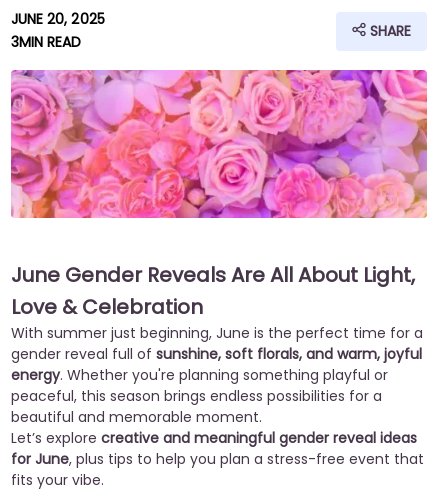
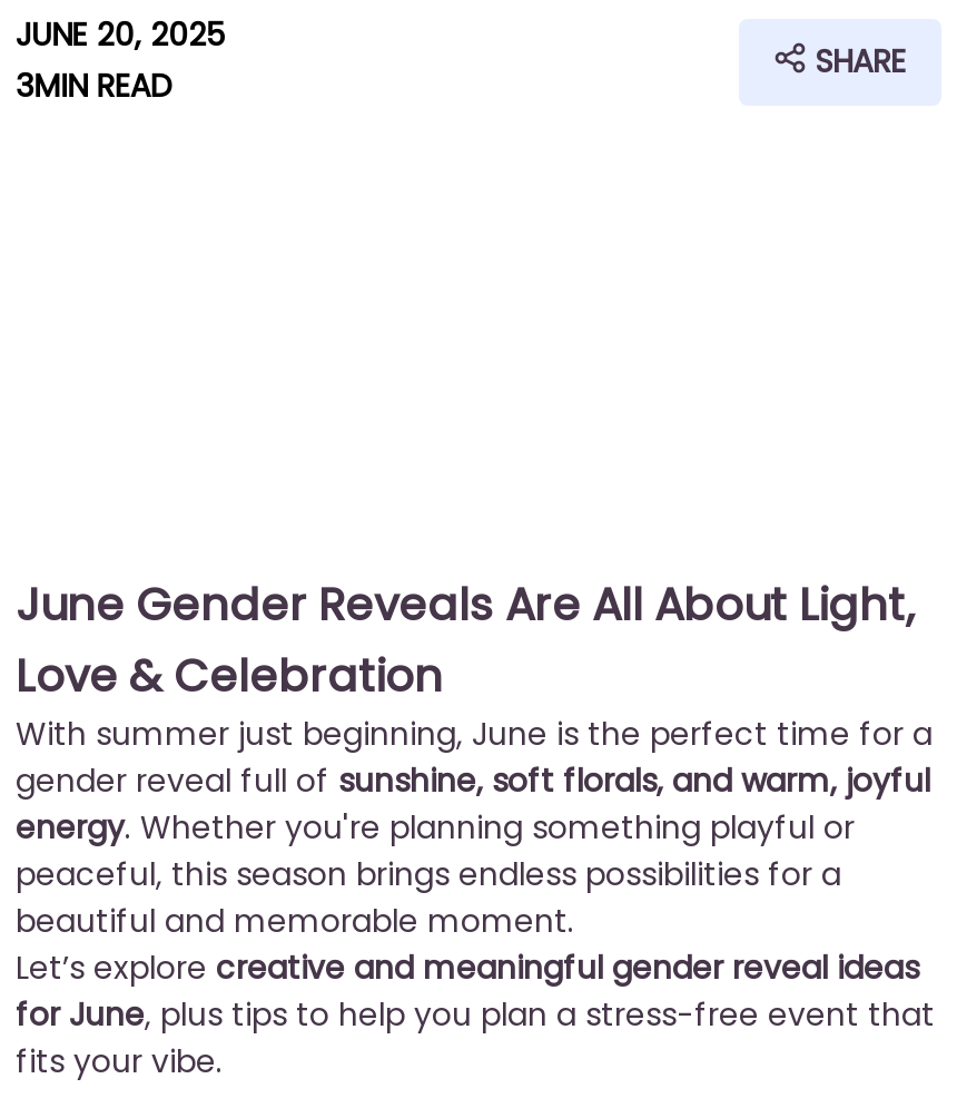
- [image]
